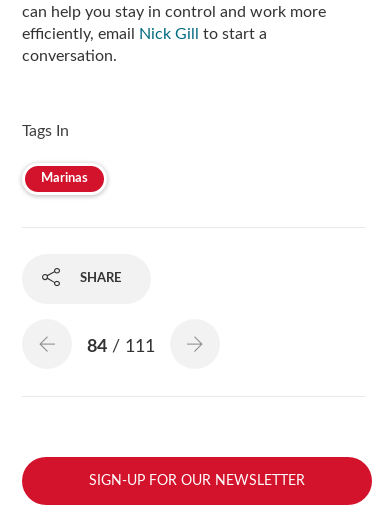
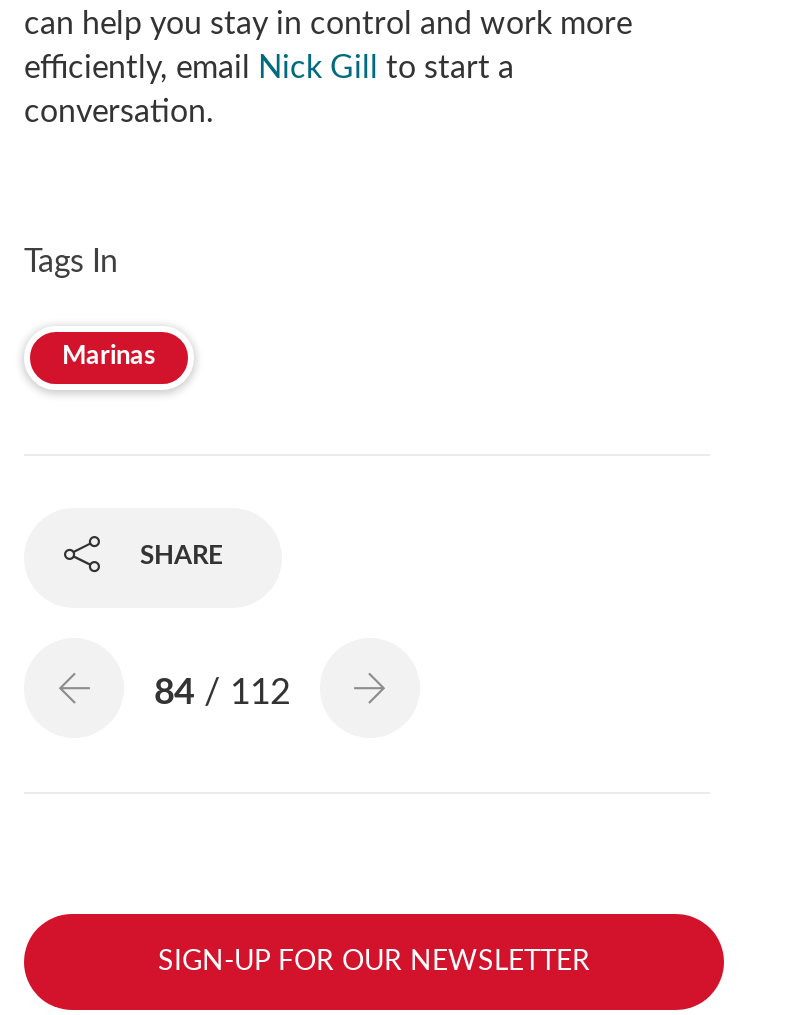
- 84 / 111
+ 84 / 112
